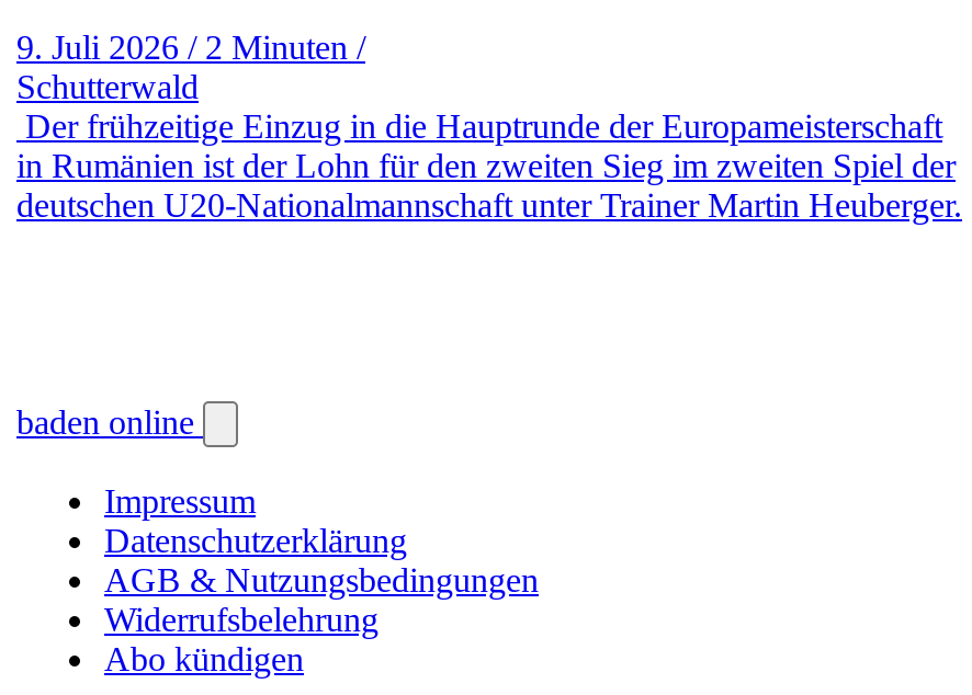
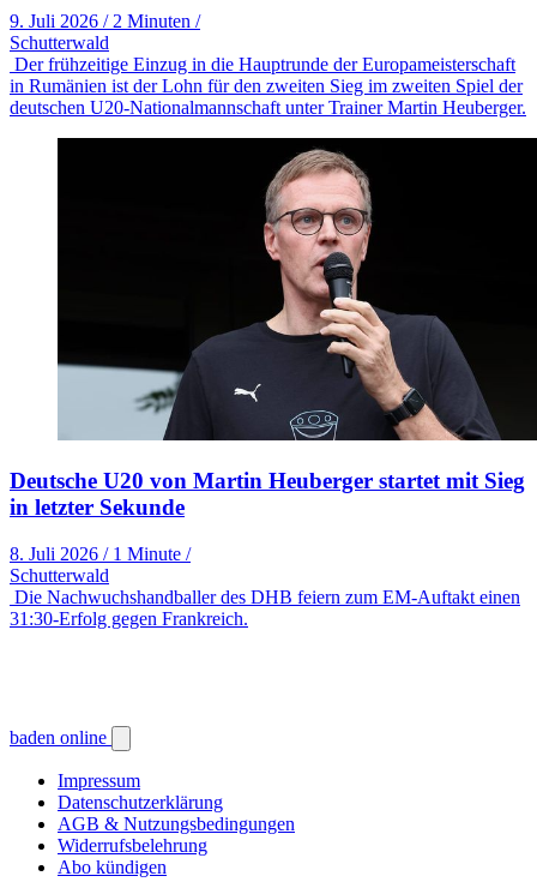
+ [image]
+ Deutsche U20 von Martin Heuberger startet mit Sieg
+ in letzter Sekunde
+ 8. Juli 2026 / 1 Minute /
+ Schutterwald
+ Die Nachwuchshandballer des DHB feiern zum EM-Auftakt einen
+ 31:30-Erfolg gegen Frankreich.
